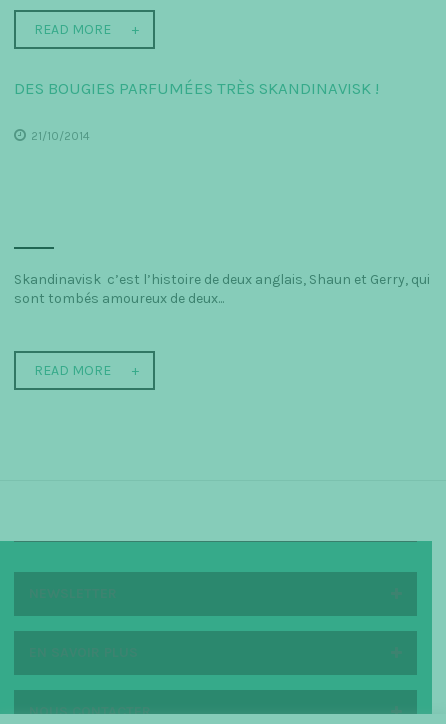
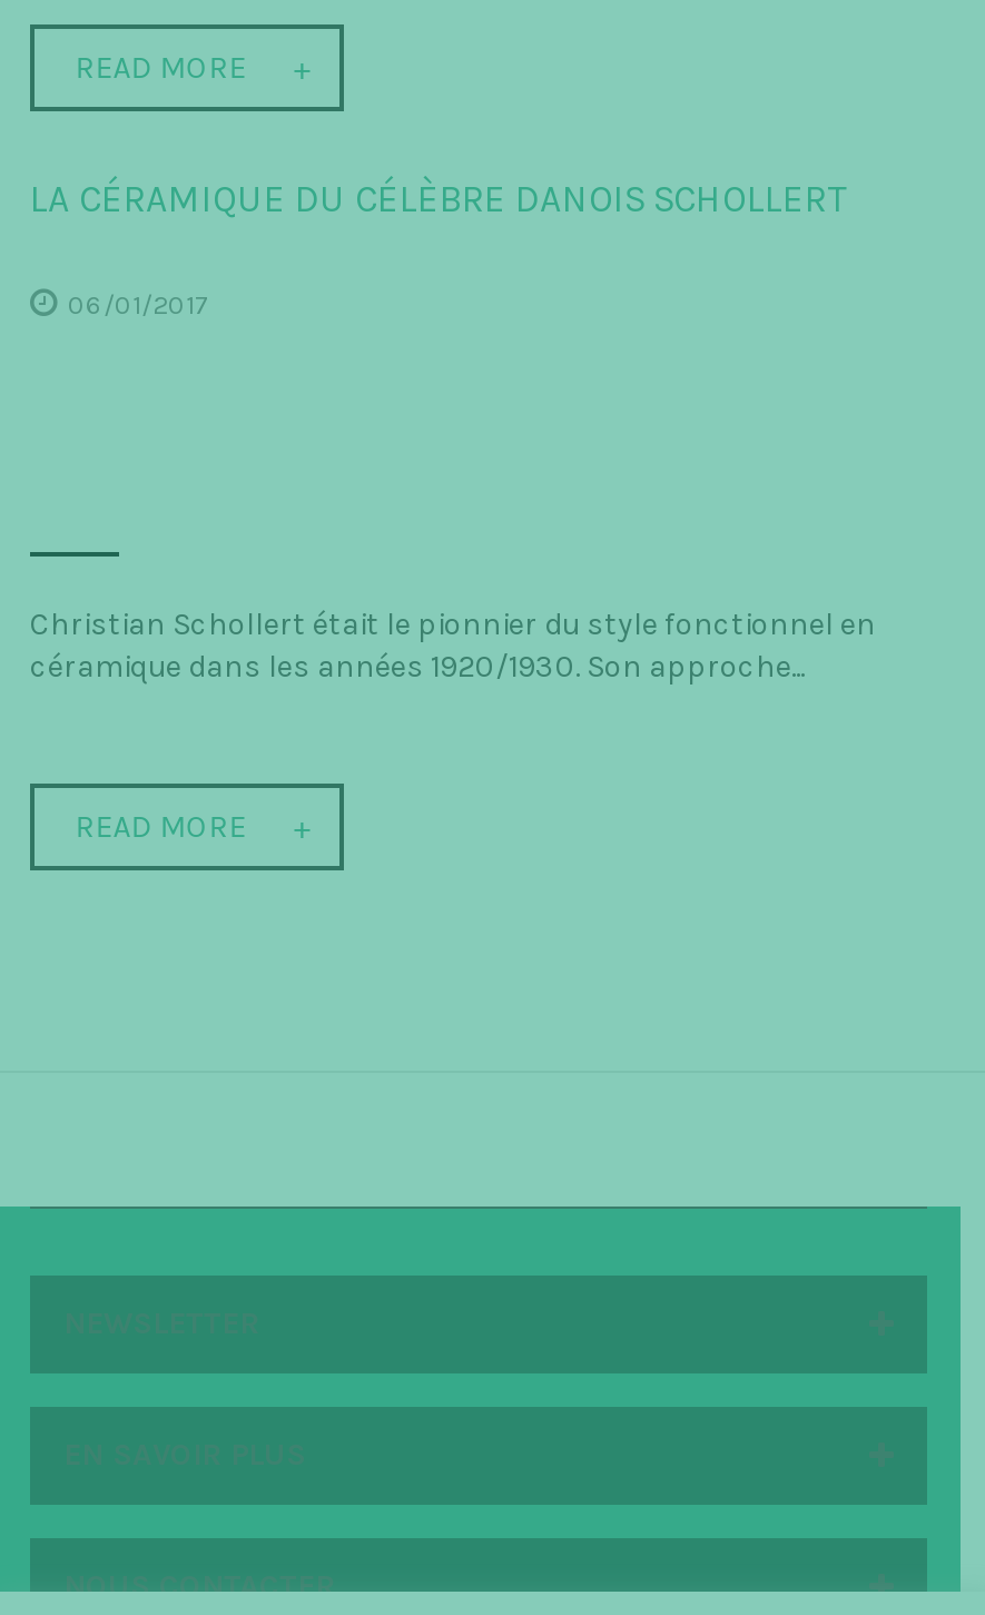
- DES BOUGIES PARFUMÉES TRÈS SKANDINAVISK !
+ LA CÉRAMIQUE DU CÉLÈBRE DANOIS SCHOLLERT

- 21/10/2014
+ 06/01/2017

- Skandinavisk c’est l’histoire de deux anglais, Shaun et Gerry, qui
- sont tombés amoureux de deux...
+ Christian Schollert était le pionnier du style fonctionnel en
+ céramique dans les années 1920/1930. Son approche...
